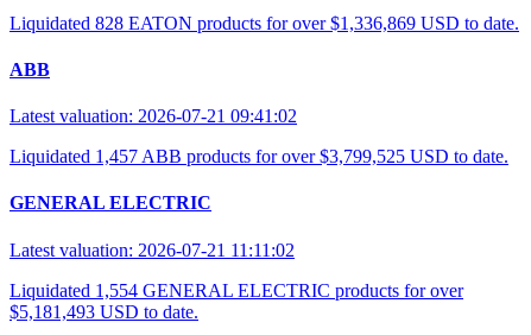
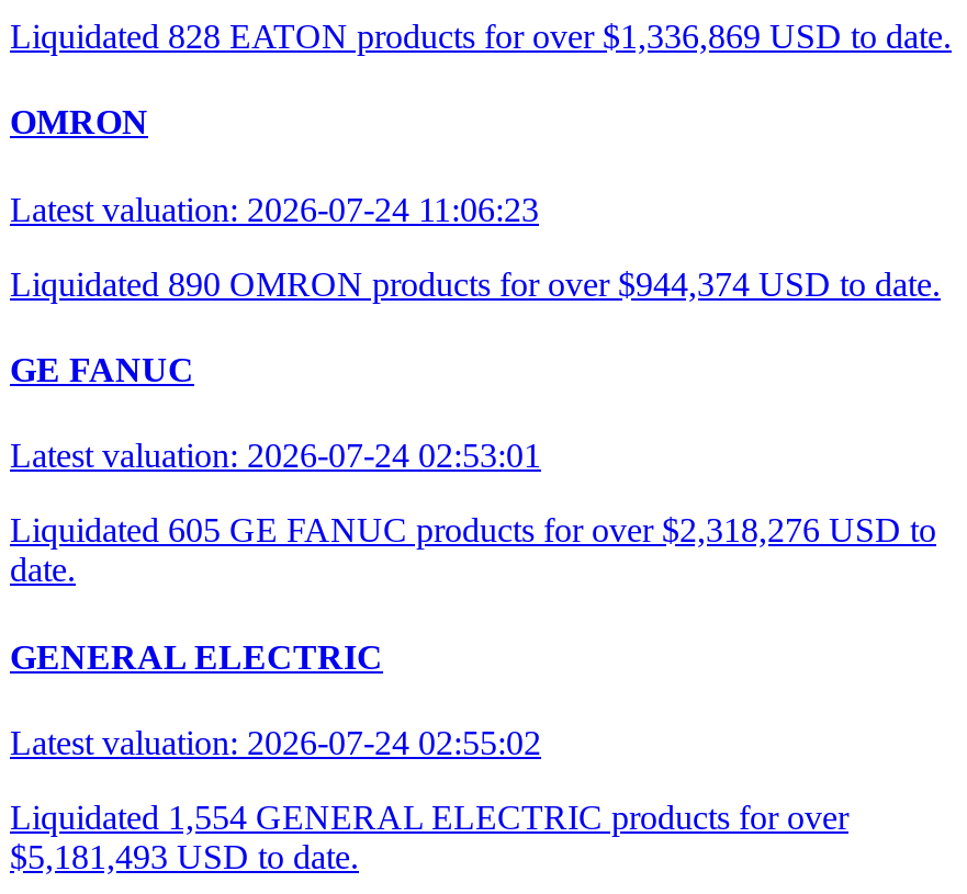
- ABB
- Latest valuation: 2026-07-21 09:41:02
- Liquidated 1,457 ABB products for over $3,799,525 USD to date.
+ OMRON
+ Latest valuation: 2026-07-24 11:06:23
+ Liquidated 890 OMRON products for over $944,374 USD to date.
+ GE FANUC
+ Latest valuation: 2026-07-24 02:53:01
+ Liquidated 605 GE FANUC products for over $2,318,276 USD to
+ date.

- Latest valuation: 2026-07-21 11:11:02
+ Latest valuation: 2026-07-24 02:55:02
